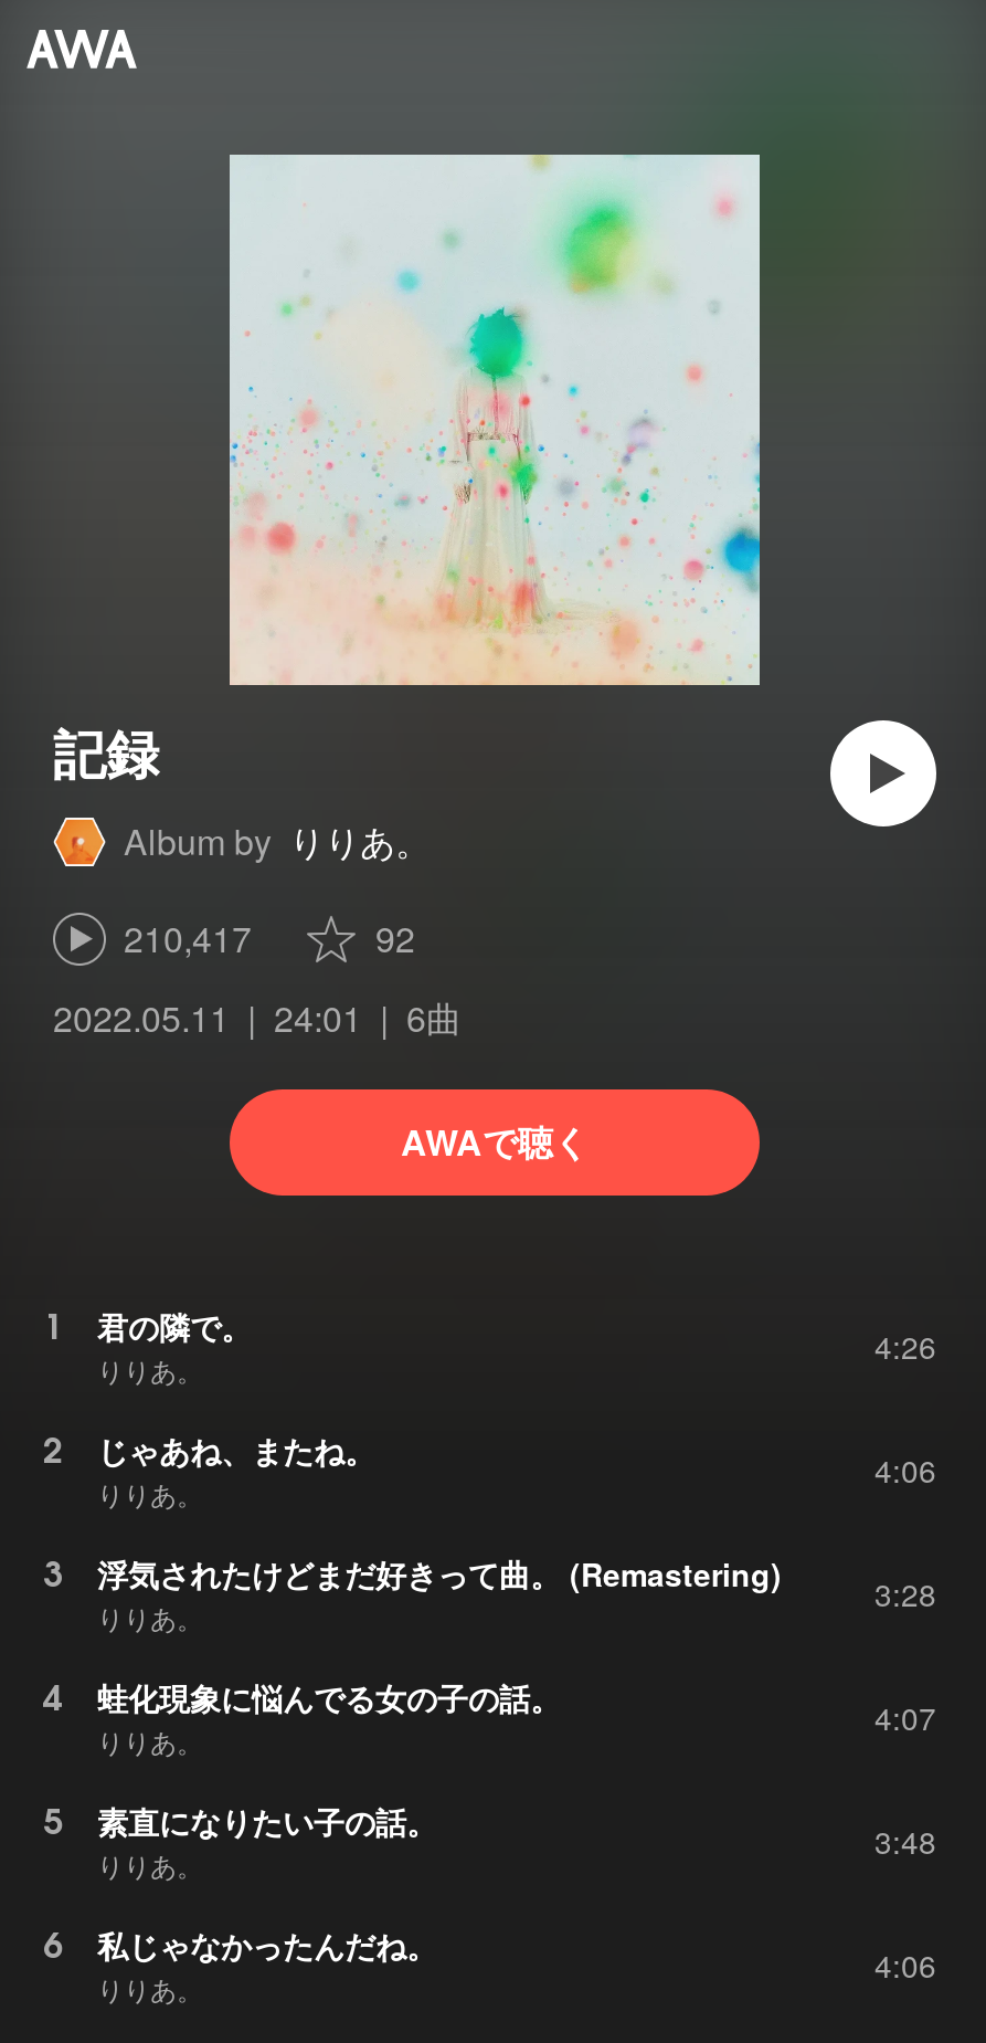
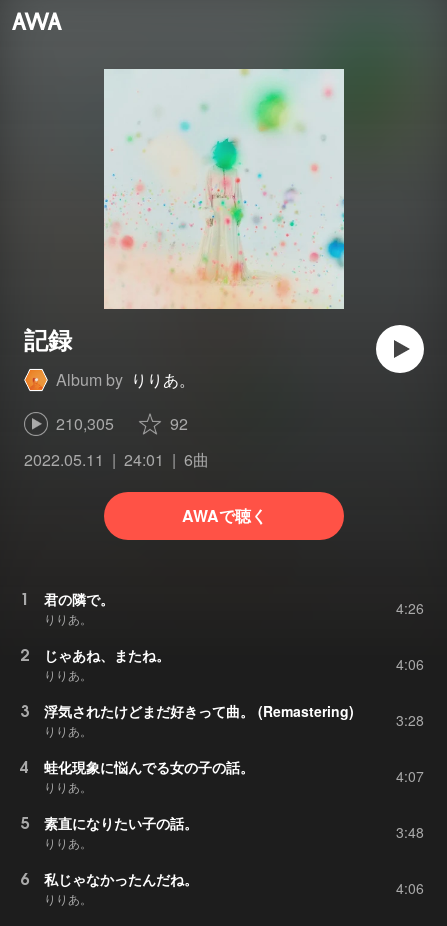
- 210,417
+ 210,305
